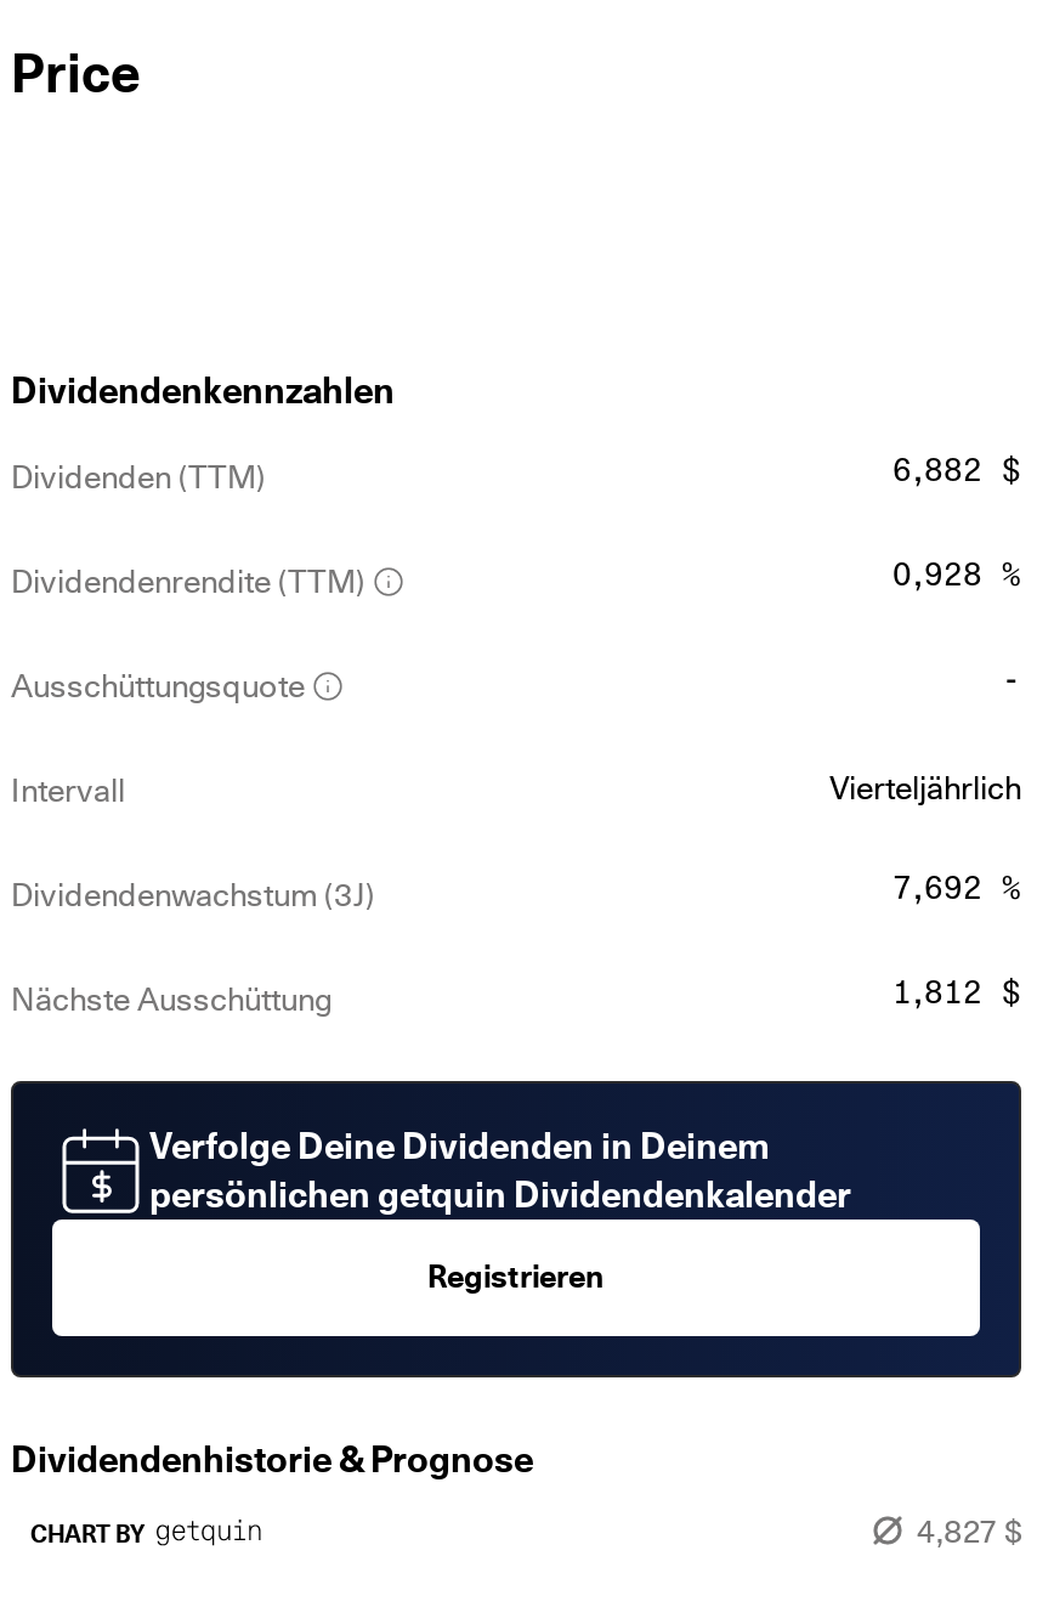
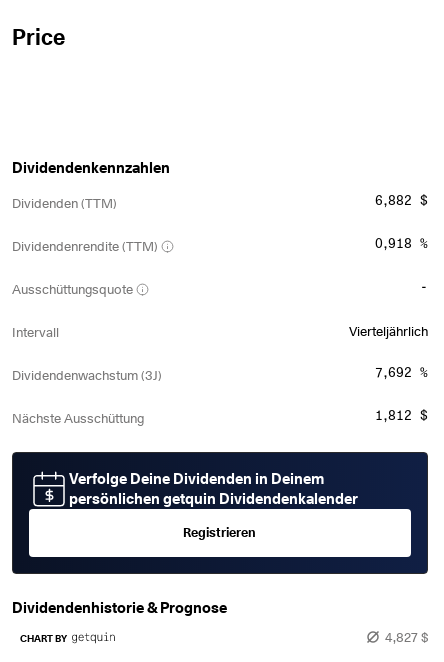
- 0,928 %
+ 0,918 %
